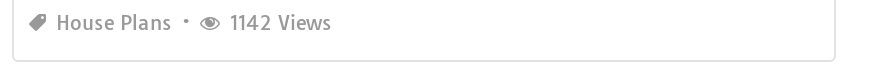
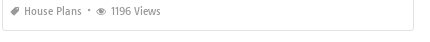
- 1142 Views
+ 1196 Views
